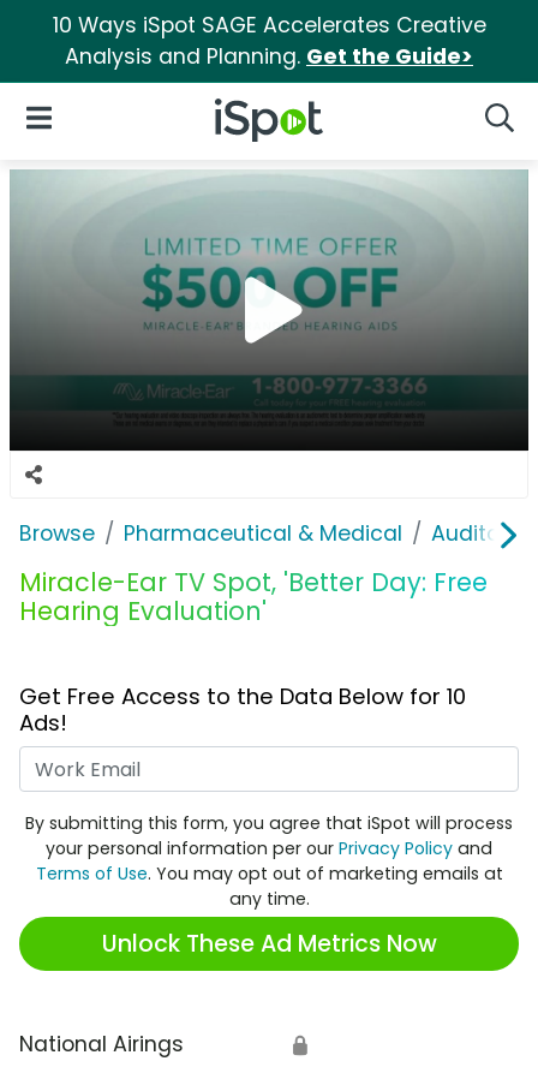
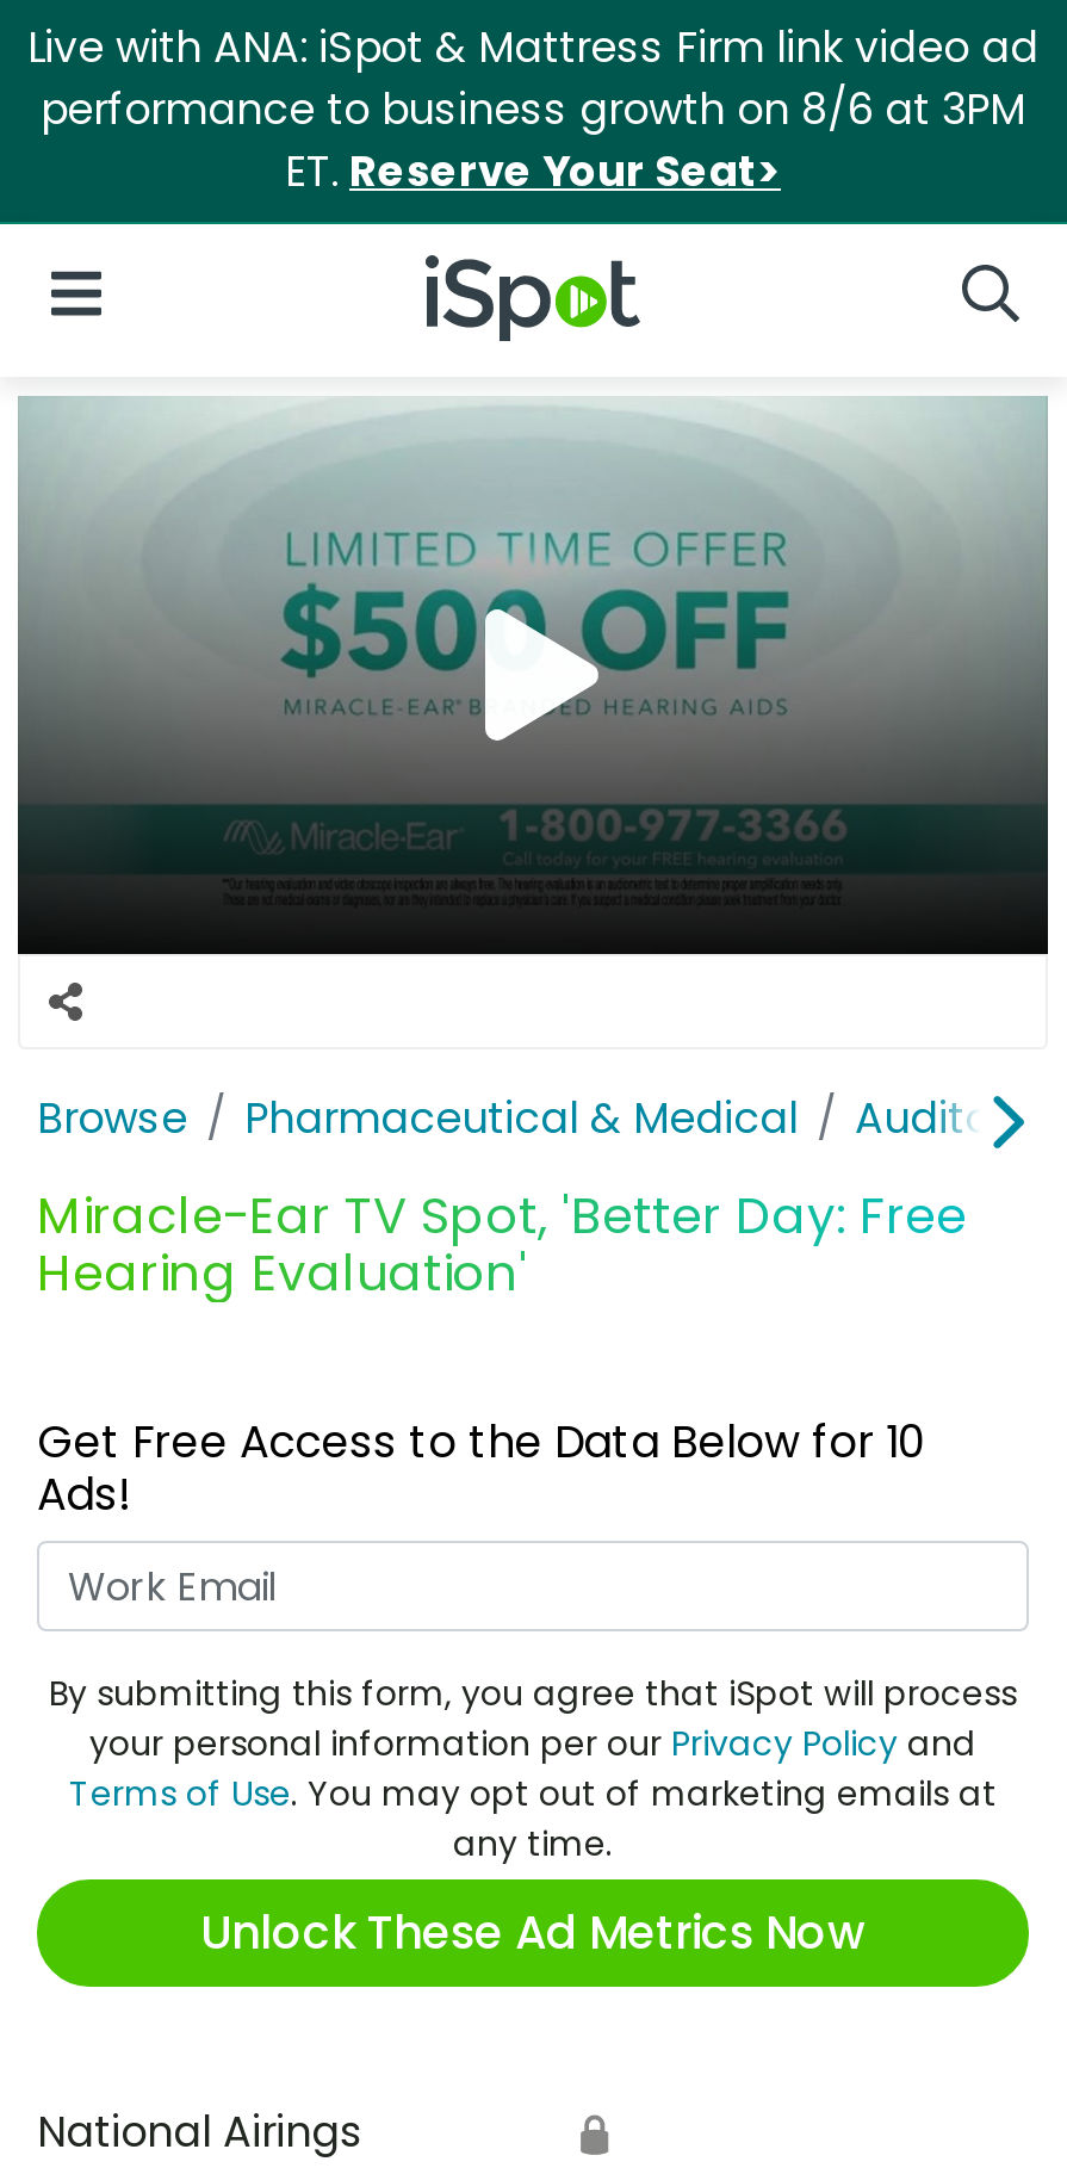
- 10 Ways iSpot SAGE Accelerates Creative
- Analysis and Planning. Get the Guide>
+ Live with ANA: iSpot & Mattress Firm link video ad
+ performance to business growth on 8/6 at 3PM
+ ET. Reserve Your Seat>
